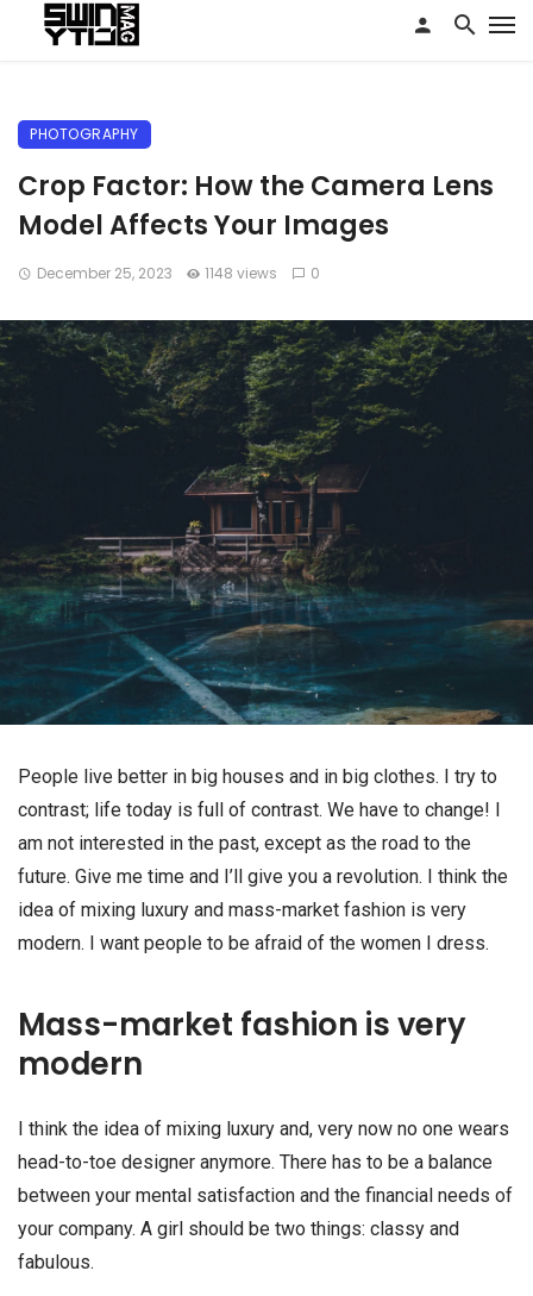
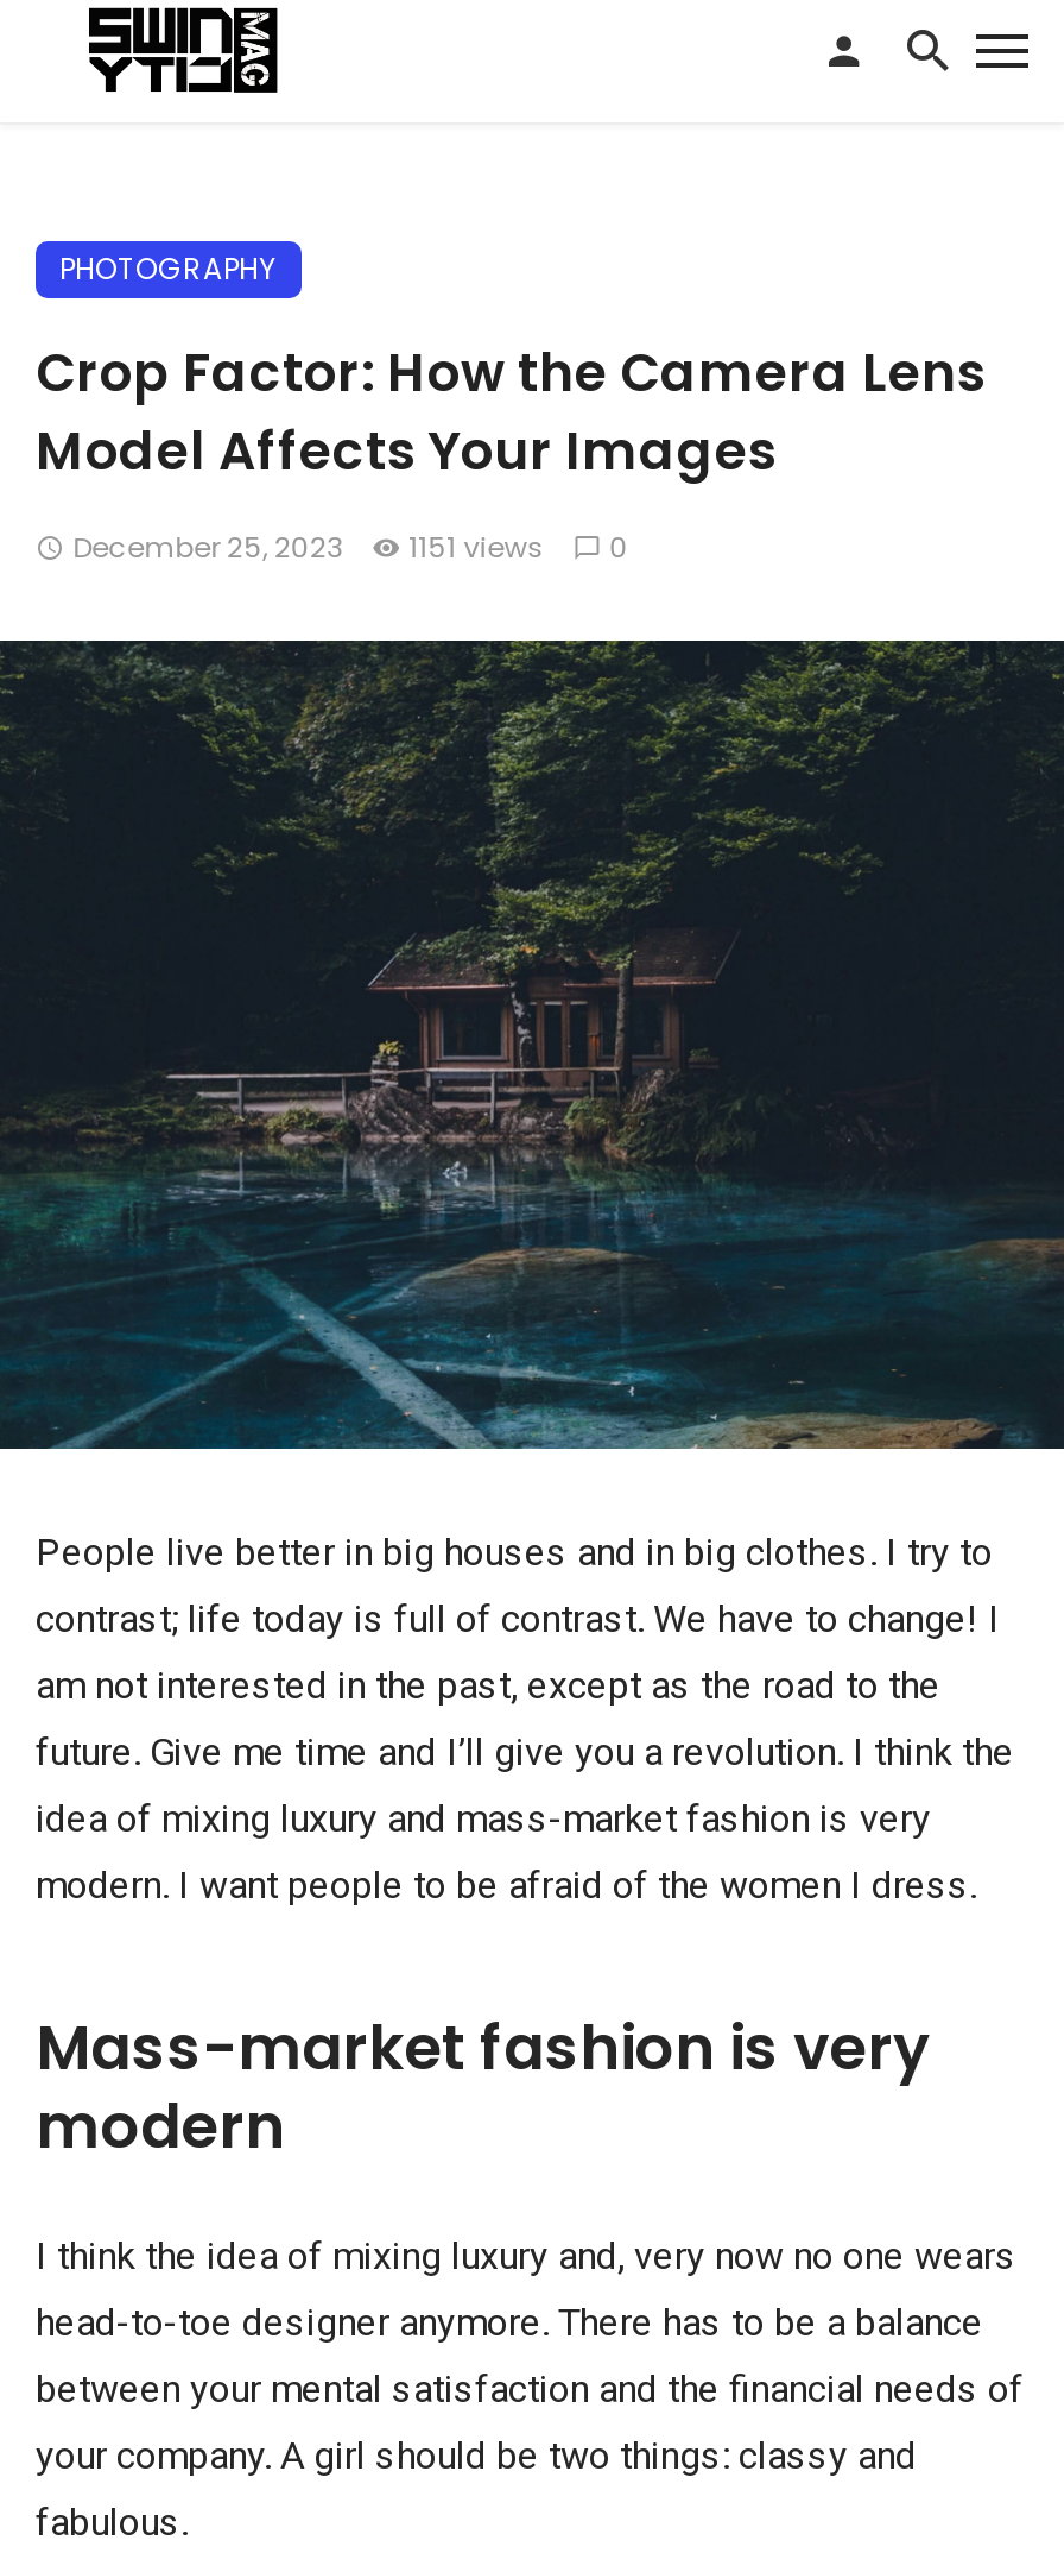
- December 25, 2023 1148 views 0
+ December 25, 2023 1151 views 0
